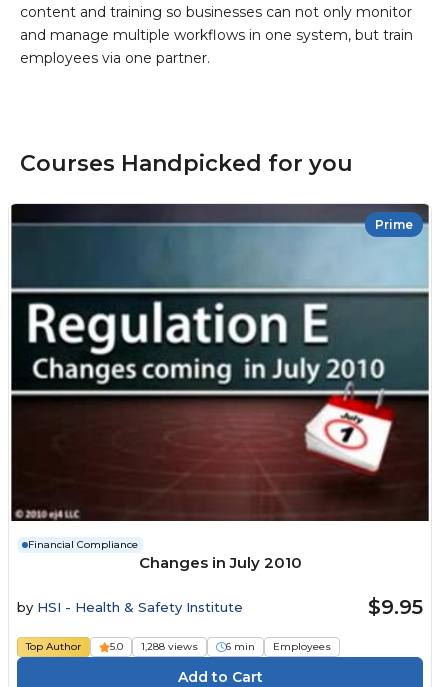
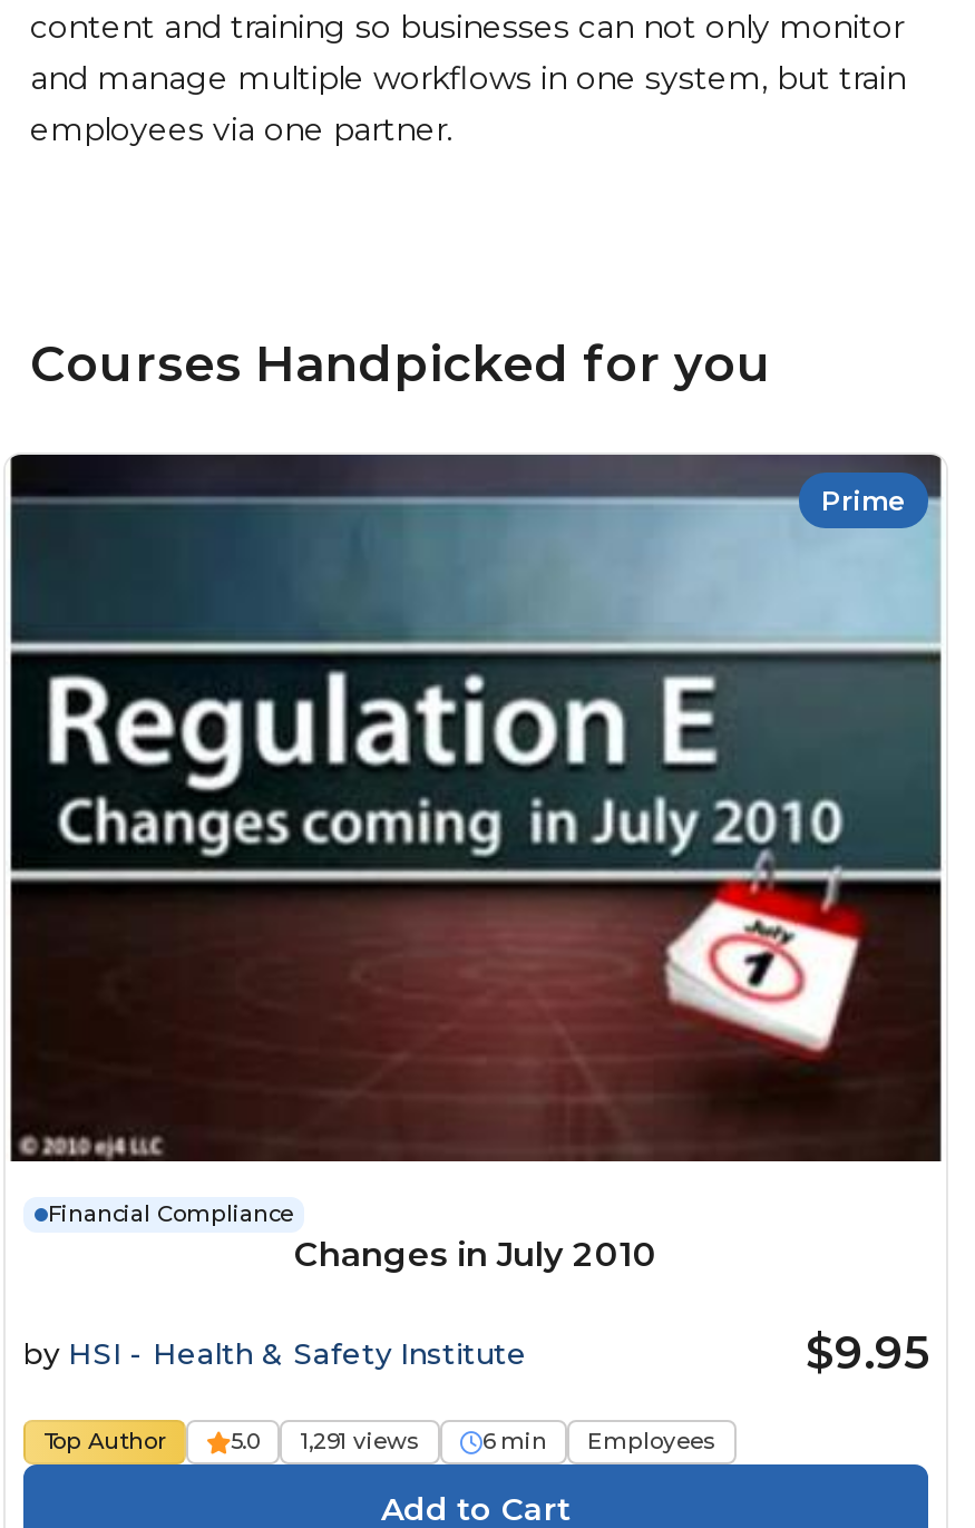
- 5.0 1,288 views
+ 5.0 1,291 views
